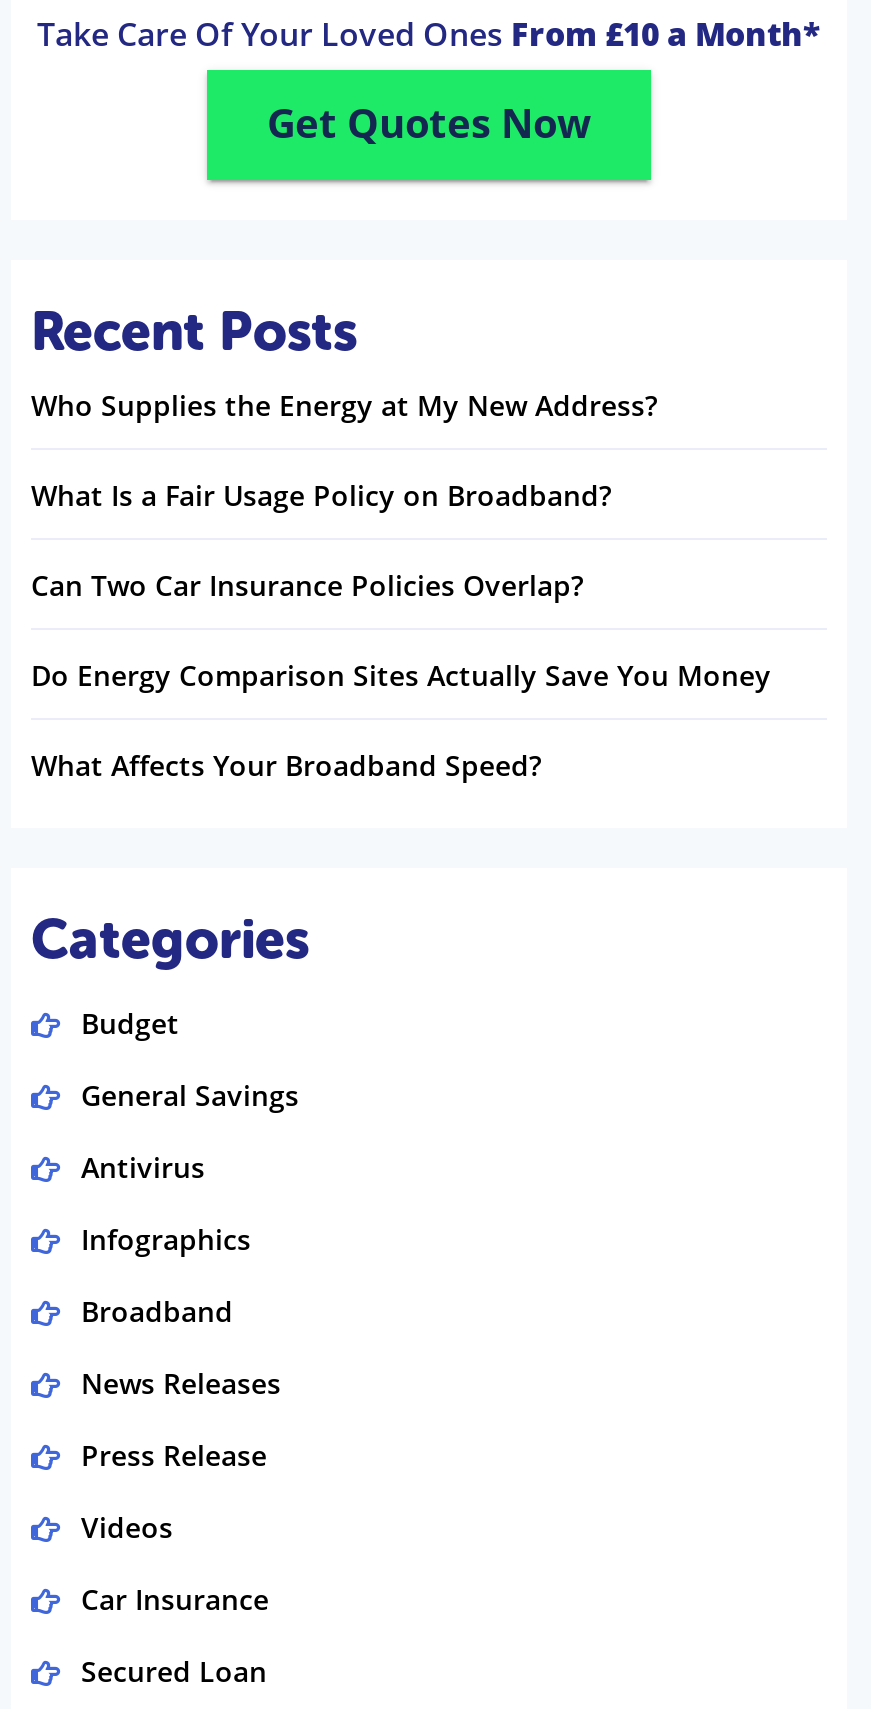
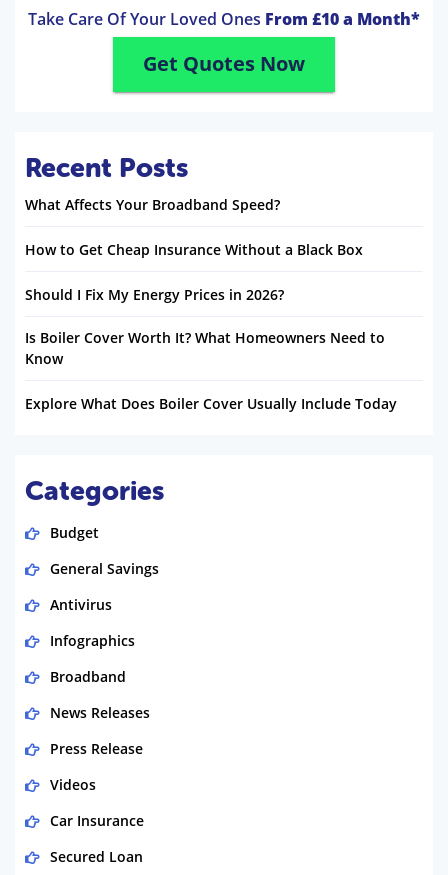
- Who Supplies the Energy at My New Address?
- What Is a Fair Usage Policy on Broadband?
- Can Two Car Insurance Policies Overlap?
- Do Energy Comparison Sites Actually Save You Money

moved up: What Affects Your Broadband Speed?

+ How to Get Cheap Insurance Without a Black Box
+ Should I Fix My Energy Prices in 2026?
+ Is Boiler Cover Worth It? What Homeowners Need to
+ Know
+ Explore What Does Boiler Cover Usually Include Today
